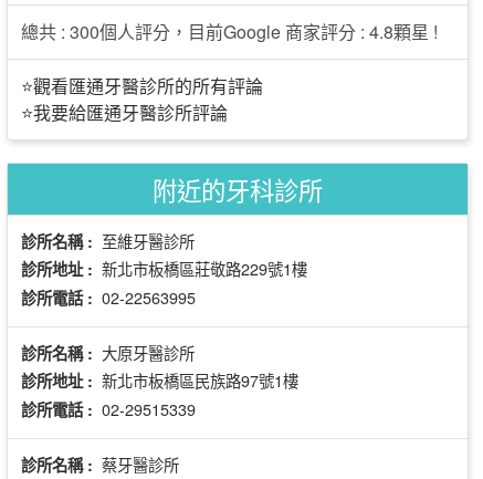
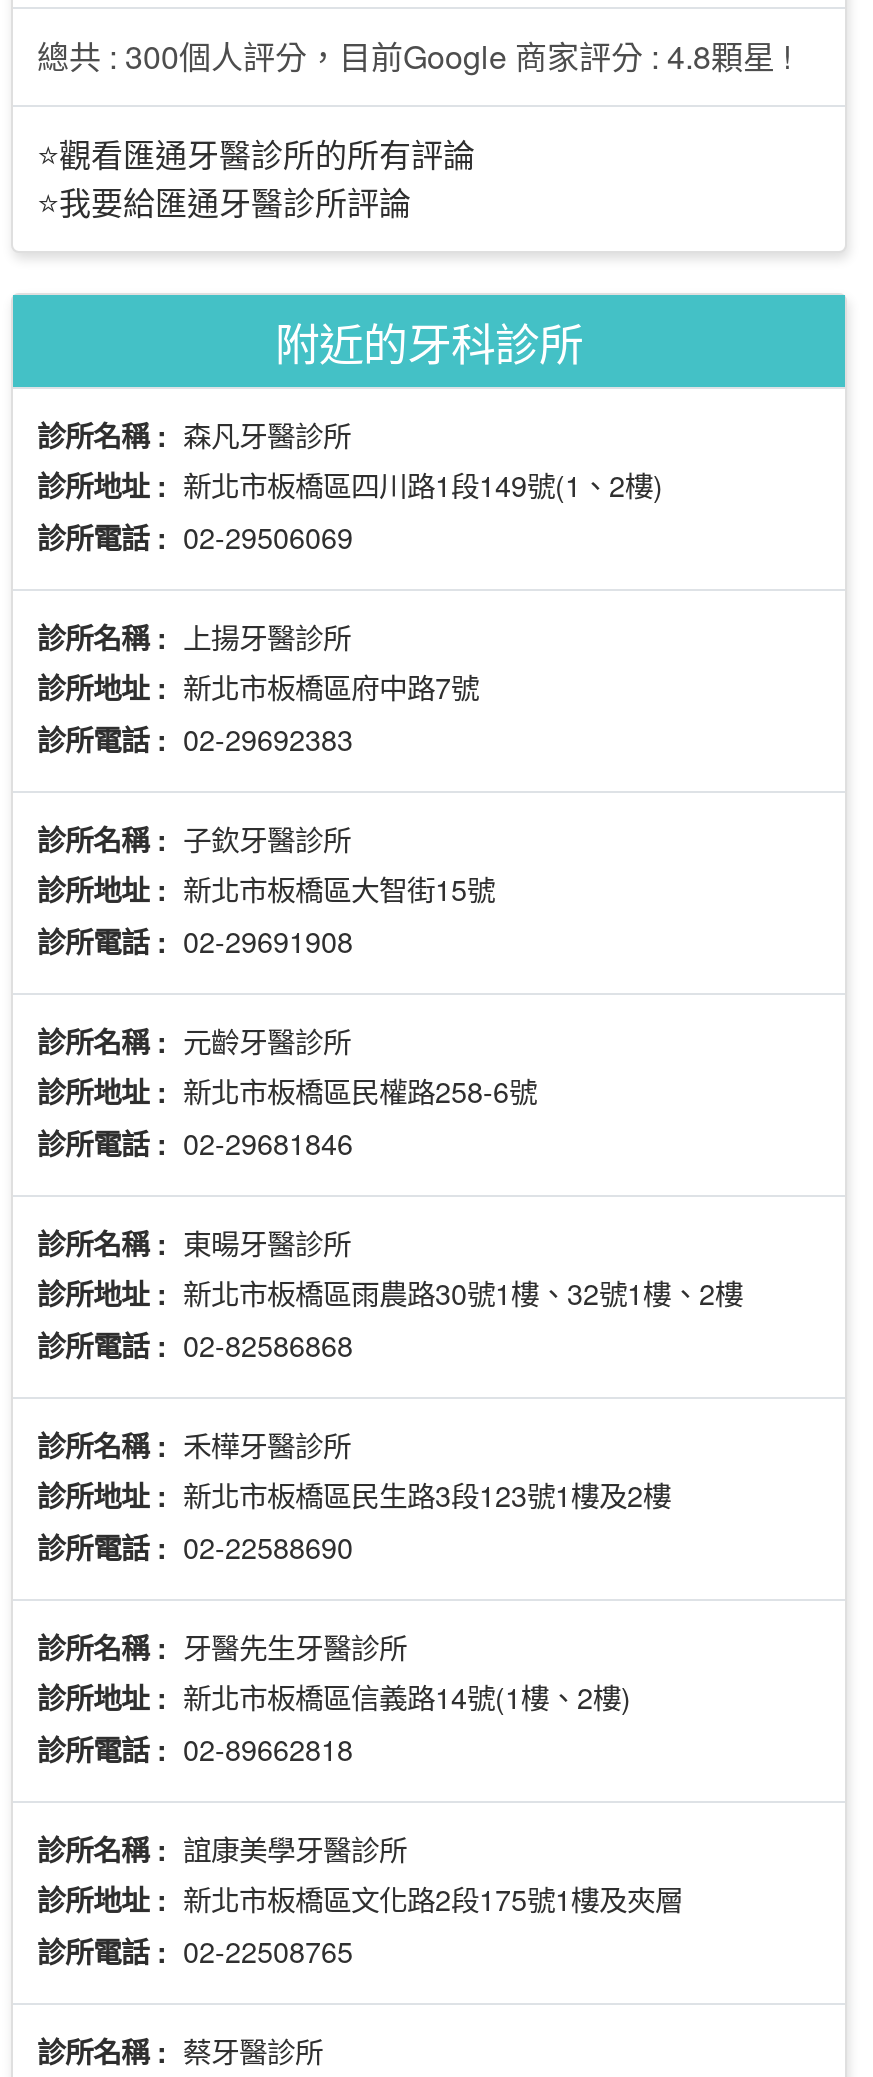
- 診所名稱 : 至維牙醫診所
- 診所地址 : 新北市板橋區莊敬路229號1樓
- 診所電話 : 02-22563995
- 診所名稱 : 大原牙醫診所
- 診所地址 : 新北市板橋區民族路97號1樓
- 診所電話 : 02-29515339
+ 診所名稱 : 森凡牙醫診所
+ 診所地址 : 新北市板橋區四川路1段149號(1、2樓)
+ 診所電話 : 02-29506069
+ 診所名稱 : 上揚牙醫診所
+ 診所地址 : 新北市板橋區府中路7號
+ 診所電話 : 02-29692383
+ 診所名稱 : 子欽牙醫診所
+ 診所地址 : 新北市板橋區大智街15號
+ 診所電話 : 02-29691908
+ 診所名稱 : 元齡牙醫診所
+ 診所地址 : 新北市板橋區民權路258-6號
+ 診所電話 : 02-29681846
+ 診所名稱 : 東暘牙醫診所
+ 診所地址 : 新北市板橋區雨農路30號1樓、32號1樓、2樓
+ 診所電話 : 02-82586868
+ 診所名稱 : 禾樺牙醫診所
+ 診所地址 : 新北市板橋區民生路3段123號1樓及2樓
+ 診所電話 : 02-22588690
+ 診所名稱 : 牙醫先生牙醫診所
+ 診所地址 : 新北市板橋區信義路14號(1樓、2樓)
+ 診所電話 : 02-89662818
+ 診所名稱 : 誼康美學牙醫診所
+ 診所地址 : 新北市板橋區文化路2段175號1樓及夾層
+ 診所電話 : 02-22508765
